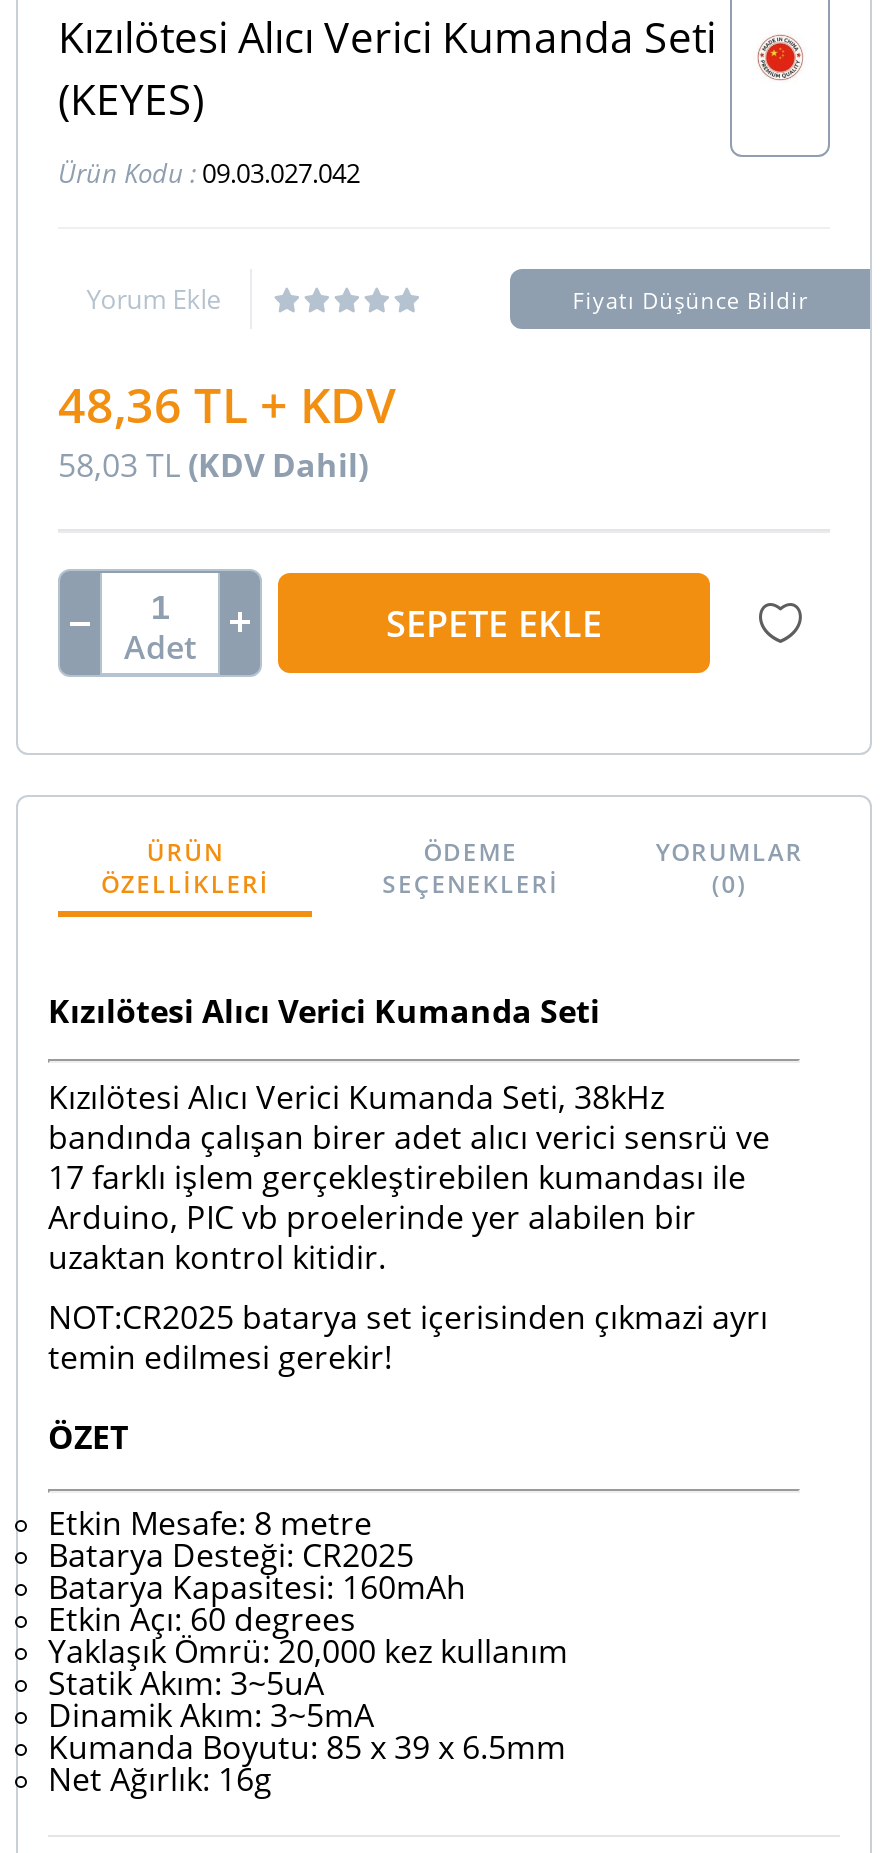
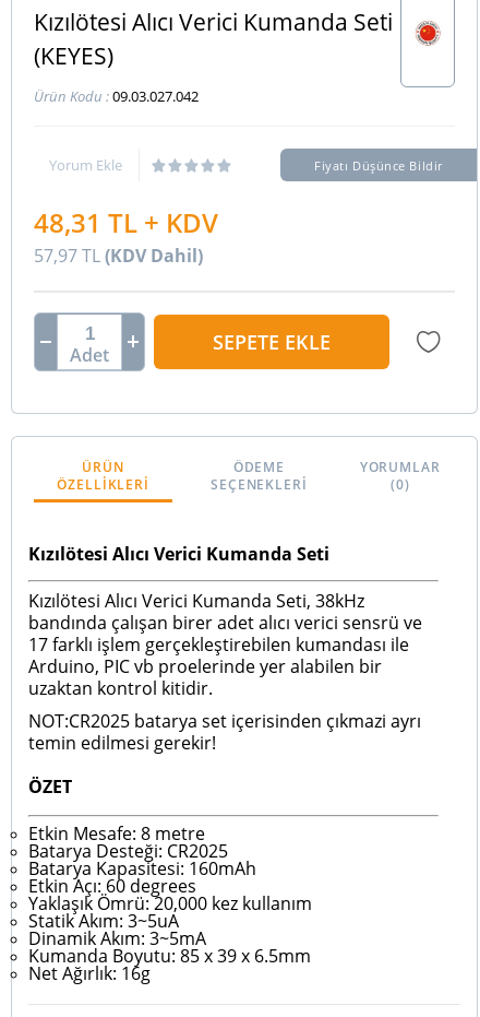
- 48,36 TL + KDV
+ 48,31 TL + KDV

- 58,03 TL (KDV Dahil)
+ 57,97 TL (KDV Dahil)
